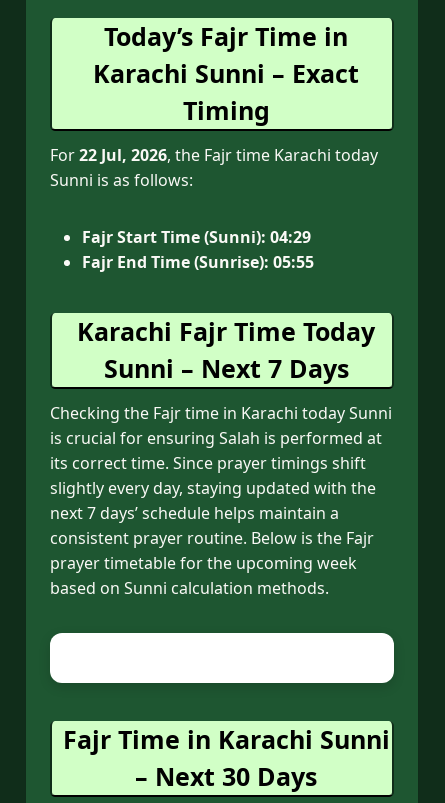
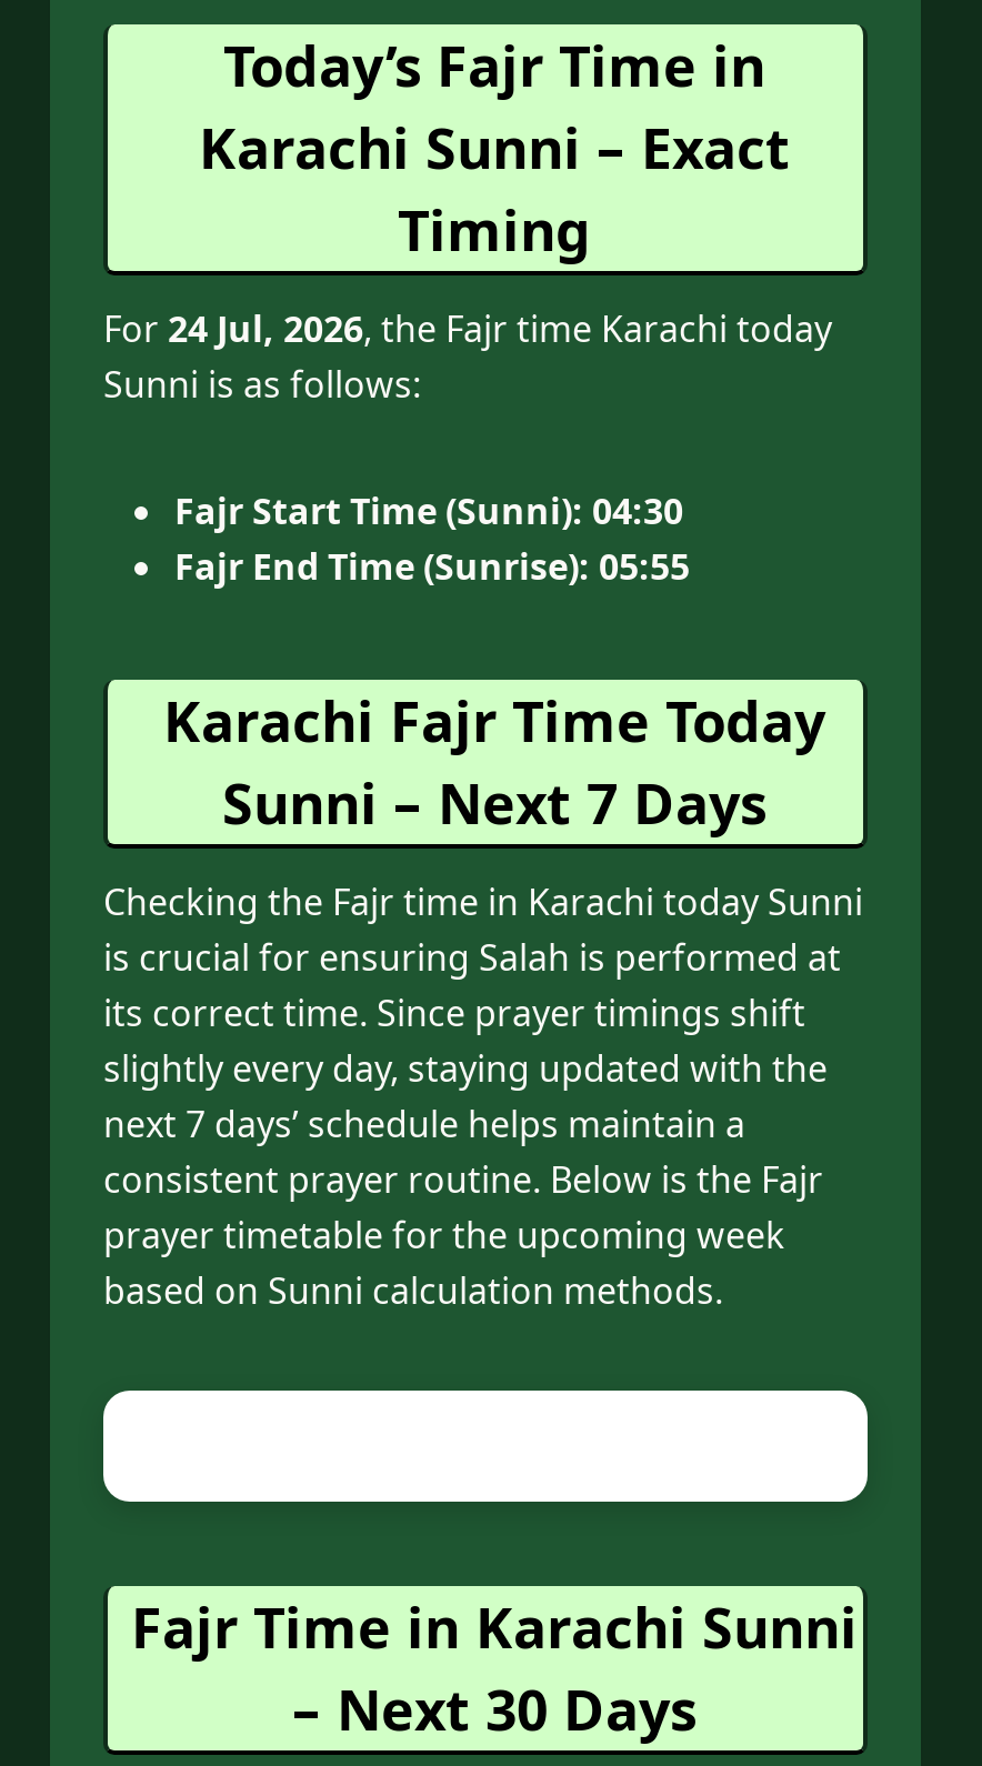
- For 22 Jul, 2026, the Fajr time Karachi today
+ For 24 Jul, 2026, the Fajr time Karachi today

- Fajr Start Time (Sunni): 04:29
+ Fajr Start Time (Sunni): 04:30
